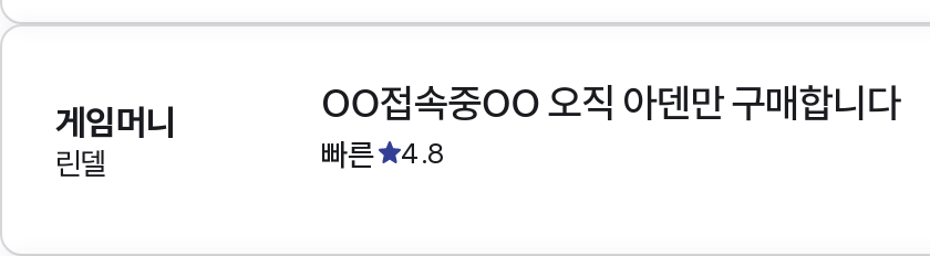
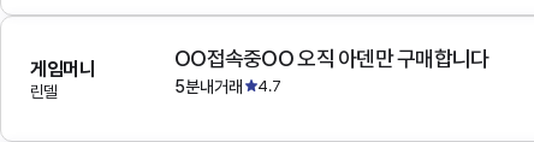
- 빠른
- 4.8
+ 5분내거래
+ 4.7
